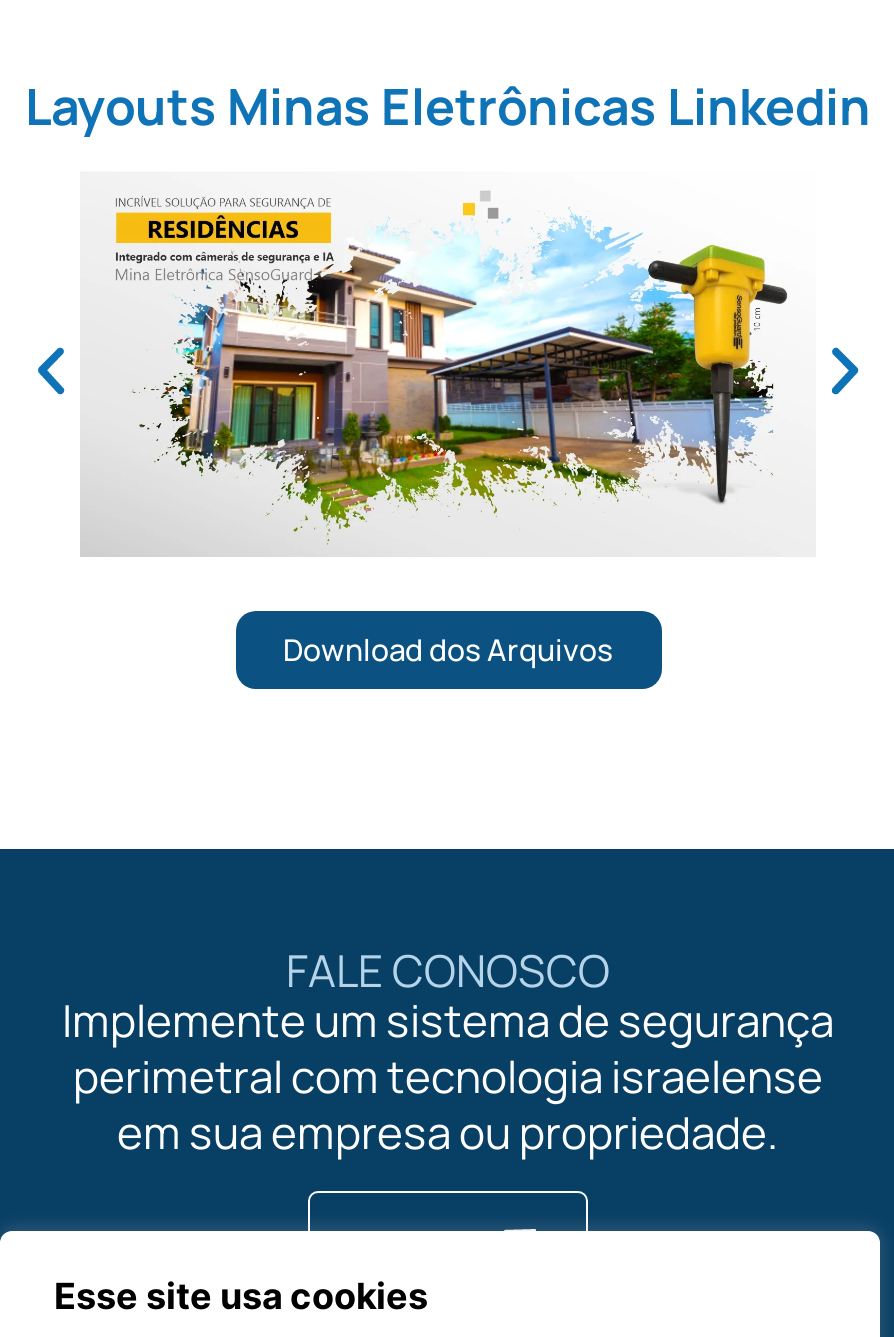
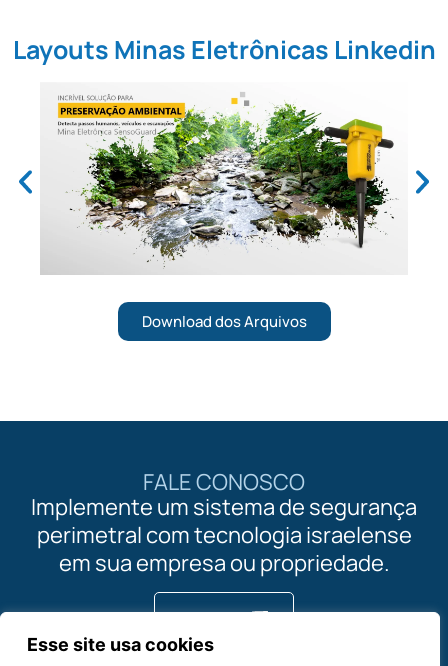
- [image]
+ [image]
